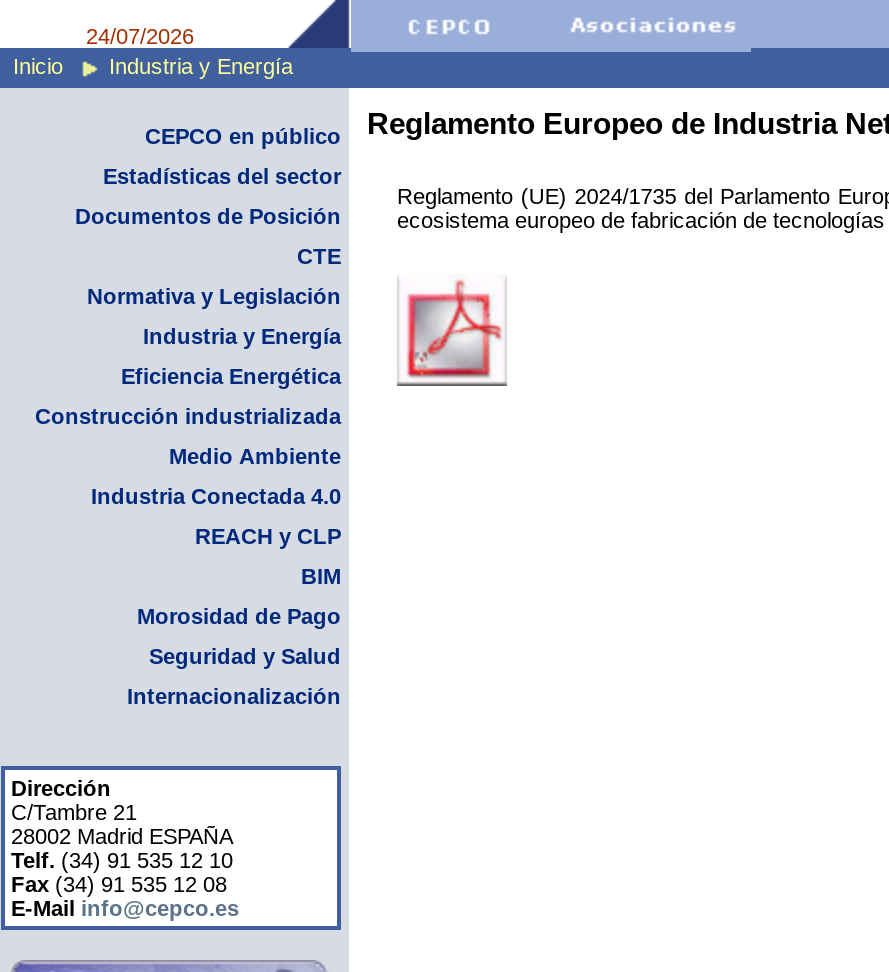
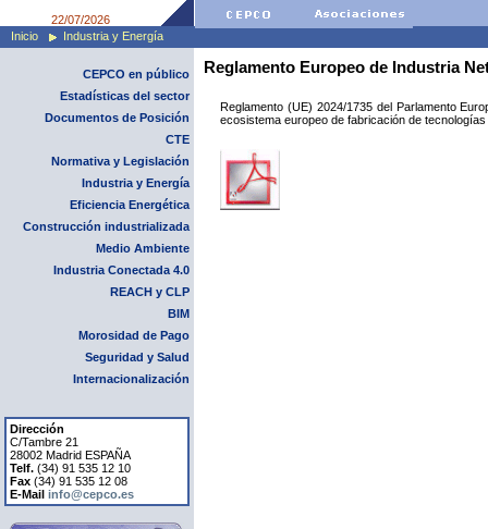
- 24/07/2026
+ 22/07/2026
